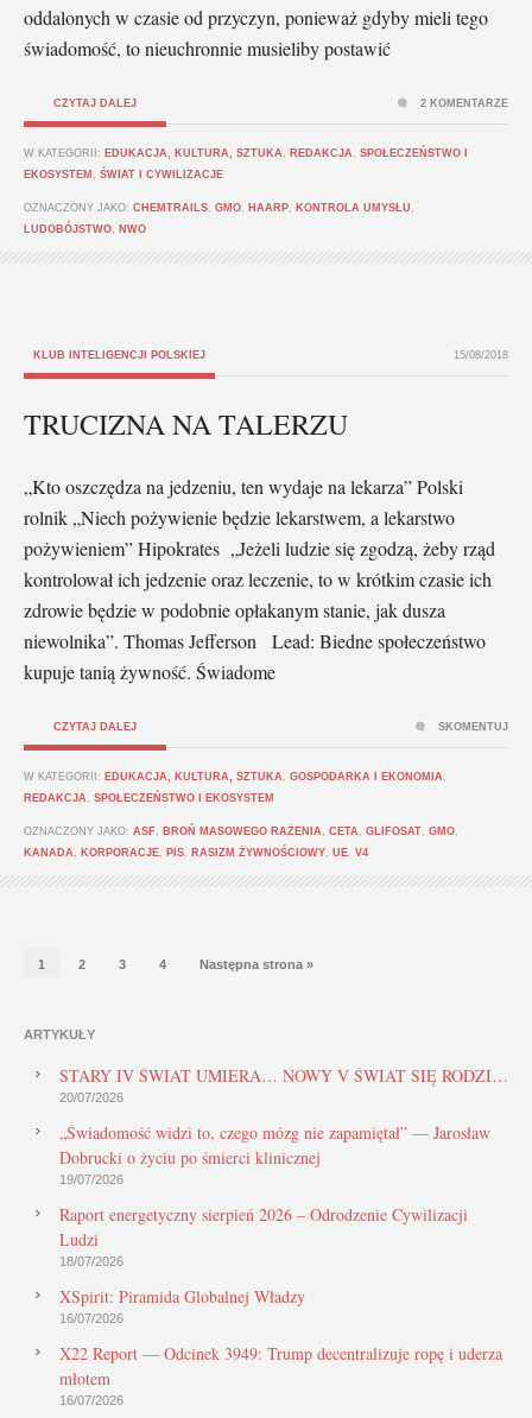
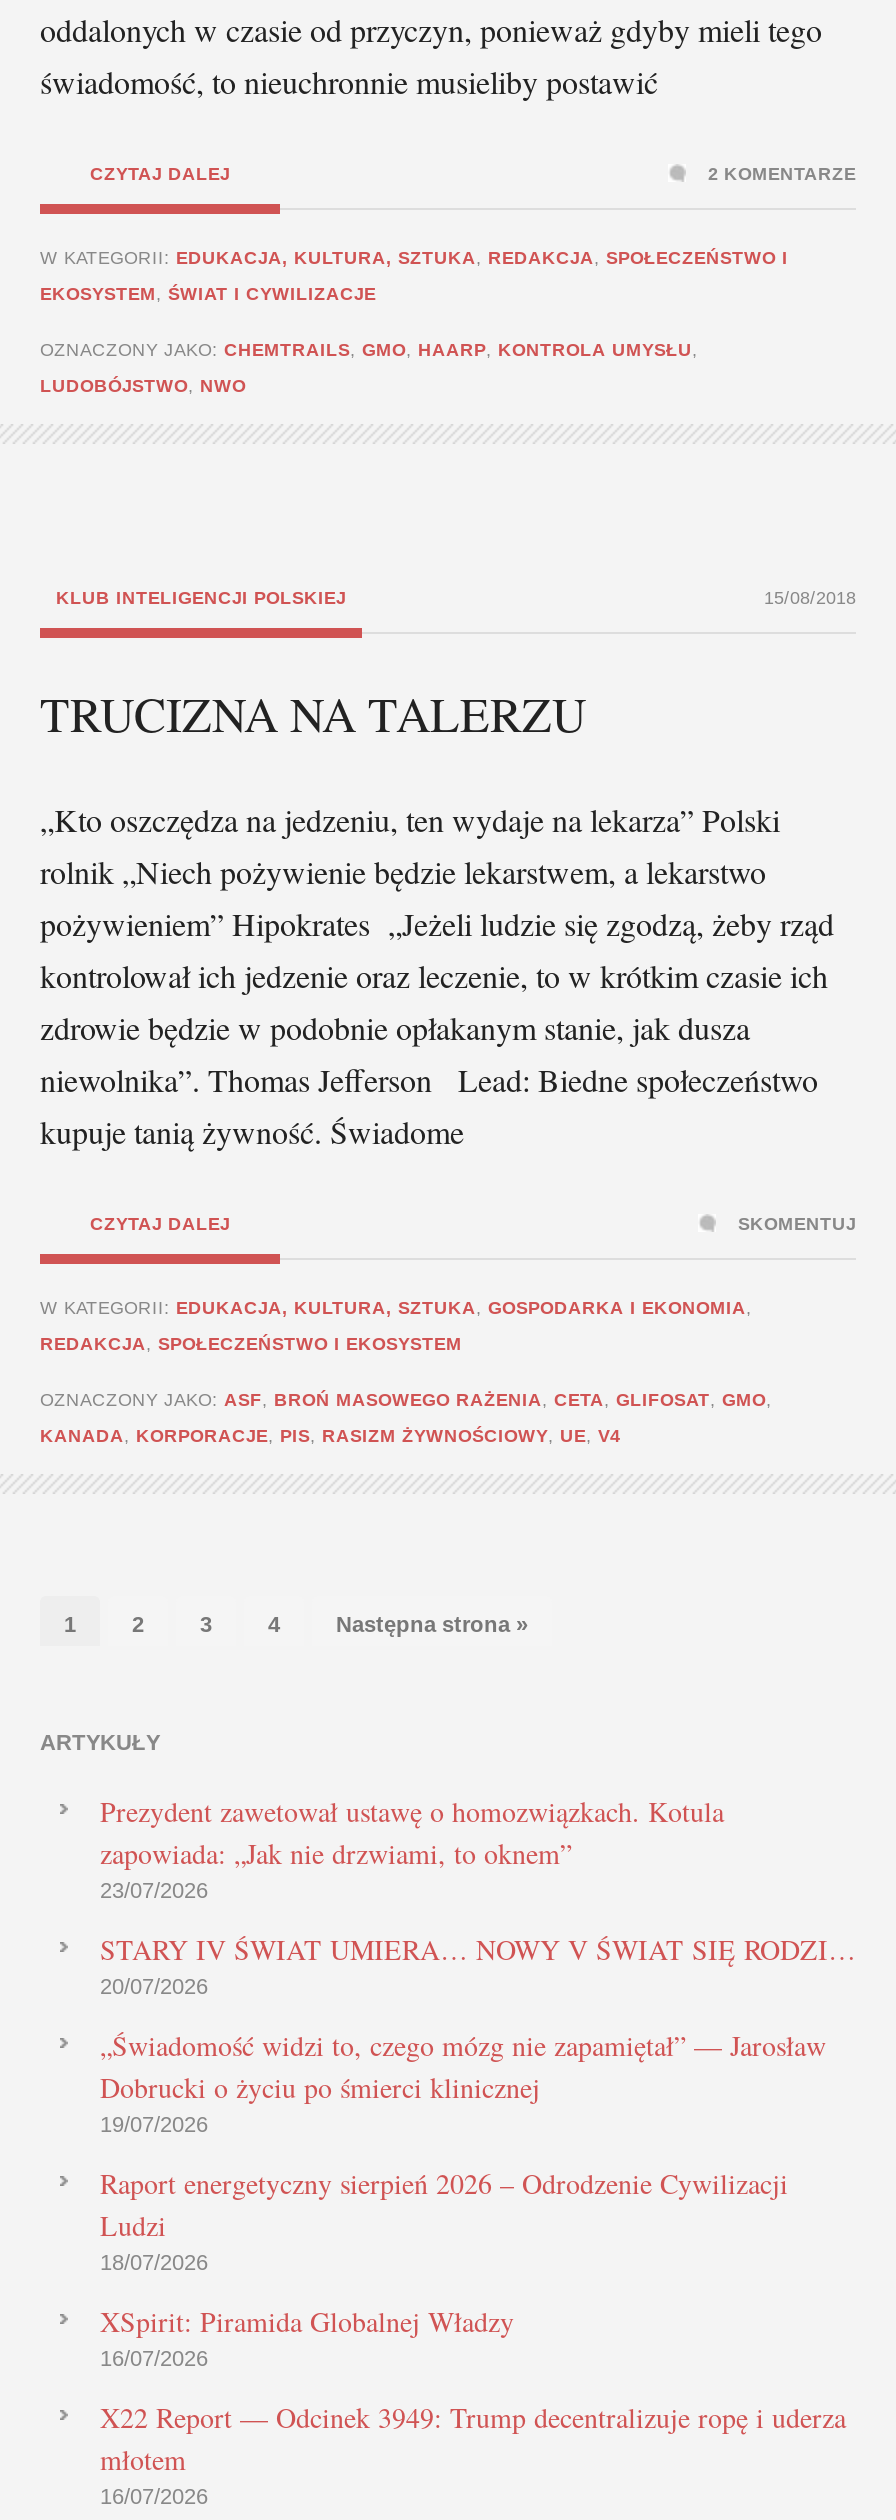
+ Prezydent zawetował ustawę o homozwiązkach. Kotula
+ zapowiada: „Jak nie drzwiami, to oknem”
+ 23/07/2026
